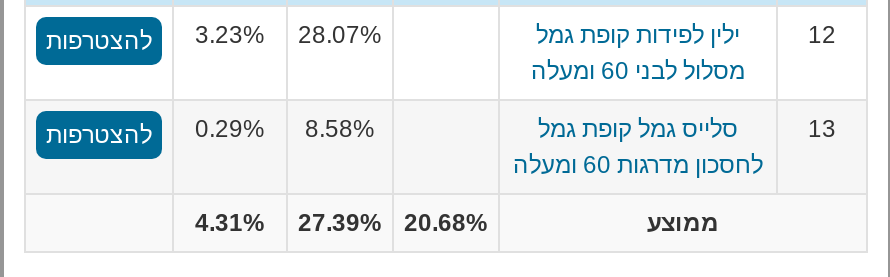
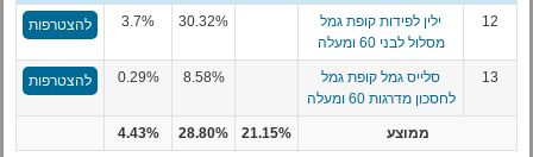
- 3.23%
+ 3.7%

- 28.07%
+ 30.32%

- 4.31%
+ 4.43%

- 27.39%
+ 28.80%

- 20.68%
+ 21.15%
